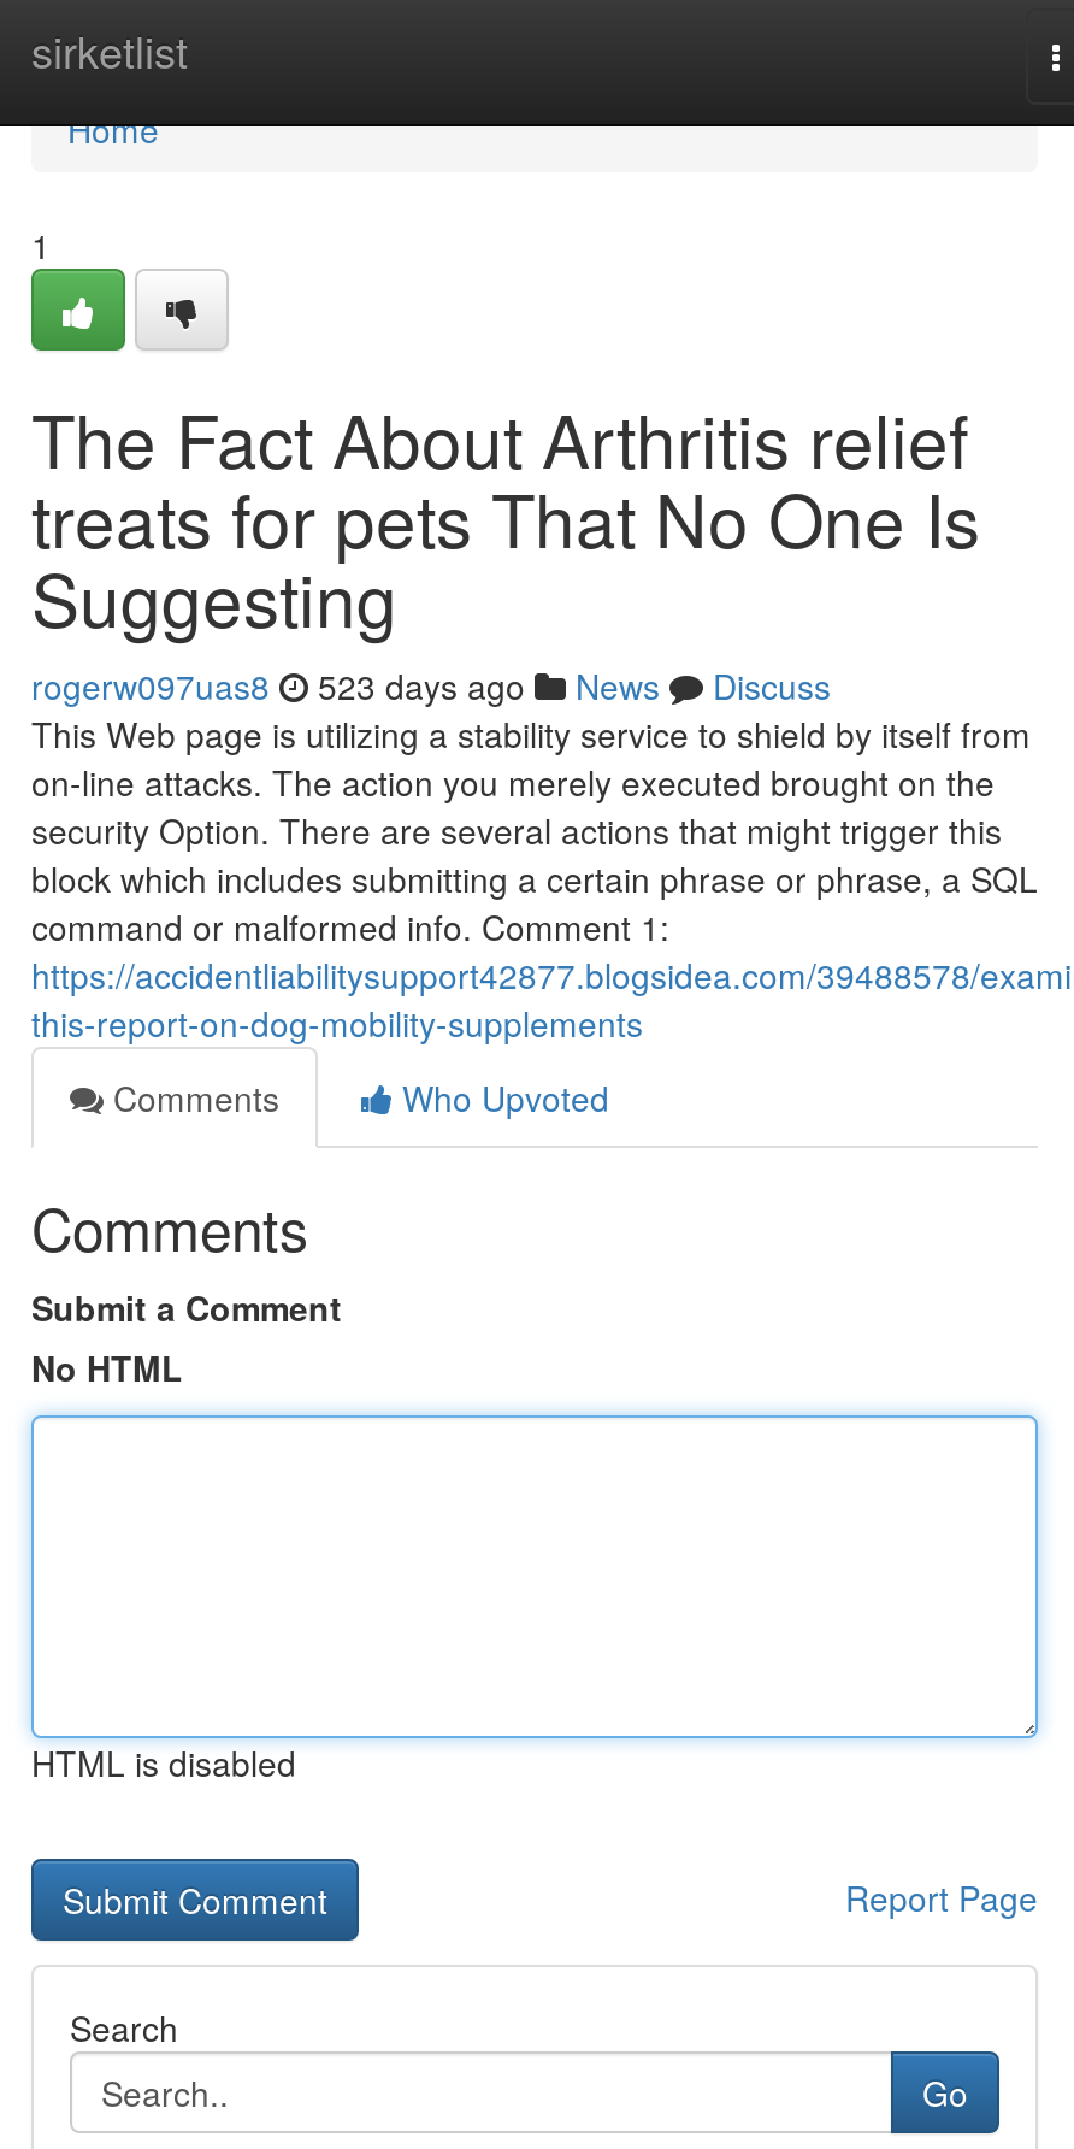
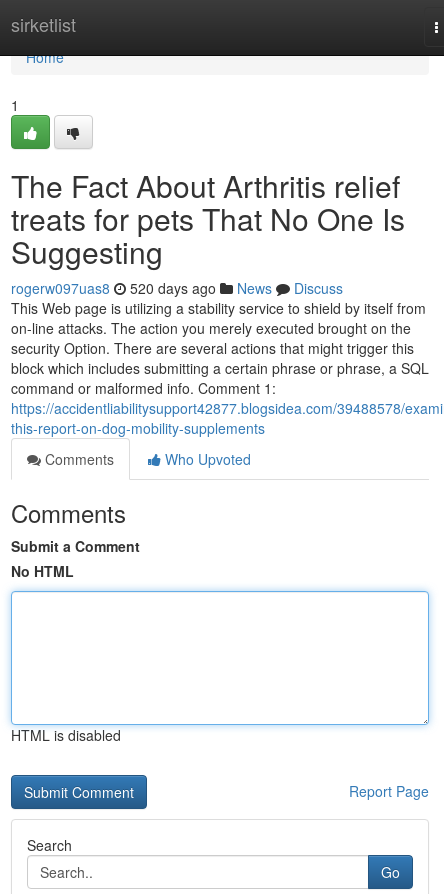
- rogerw097uas8 523 days ago News Discuss
+ rogerw097uas8 520 days ago News Discuss
